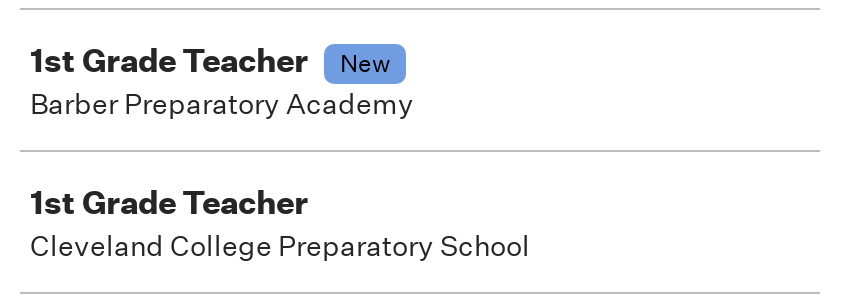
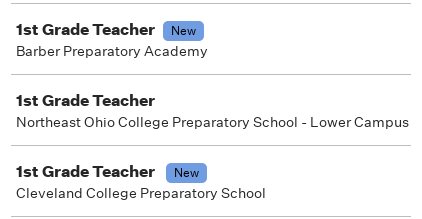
+ Northeast Ohio College Preparatory School - Lower Campus
+ 1st Grade Teacher
+ New
